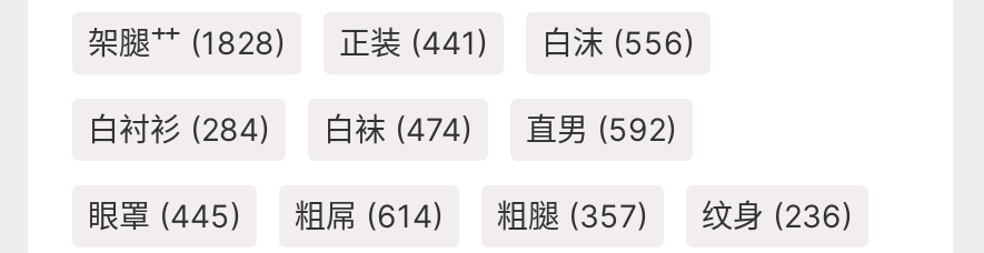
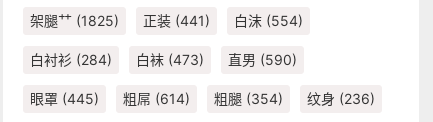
- 架腿艹(1828)
+ 架腿艹(1825)

- 白沫(556)
+ 白沫(554)

- 白袜(474)
+ 白袜(473)

- 直男(592)
+ 直男(590)

- 眼罩(445) 粗屌(614) 粗腿(357) 纹身(236)
+ 眼罩(445) 粗屌(614) 粗腿(354) 纹身(236)
